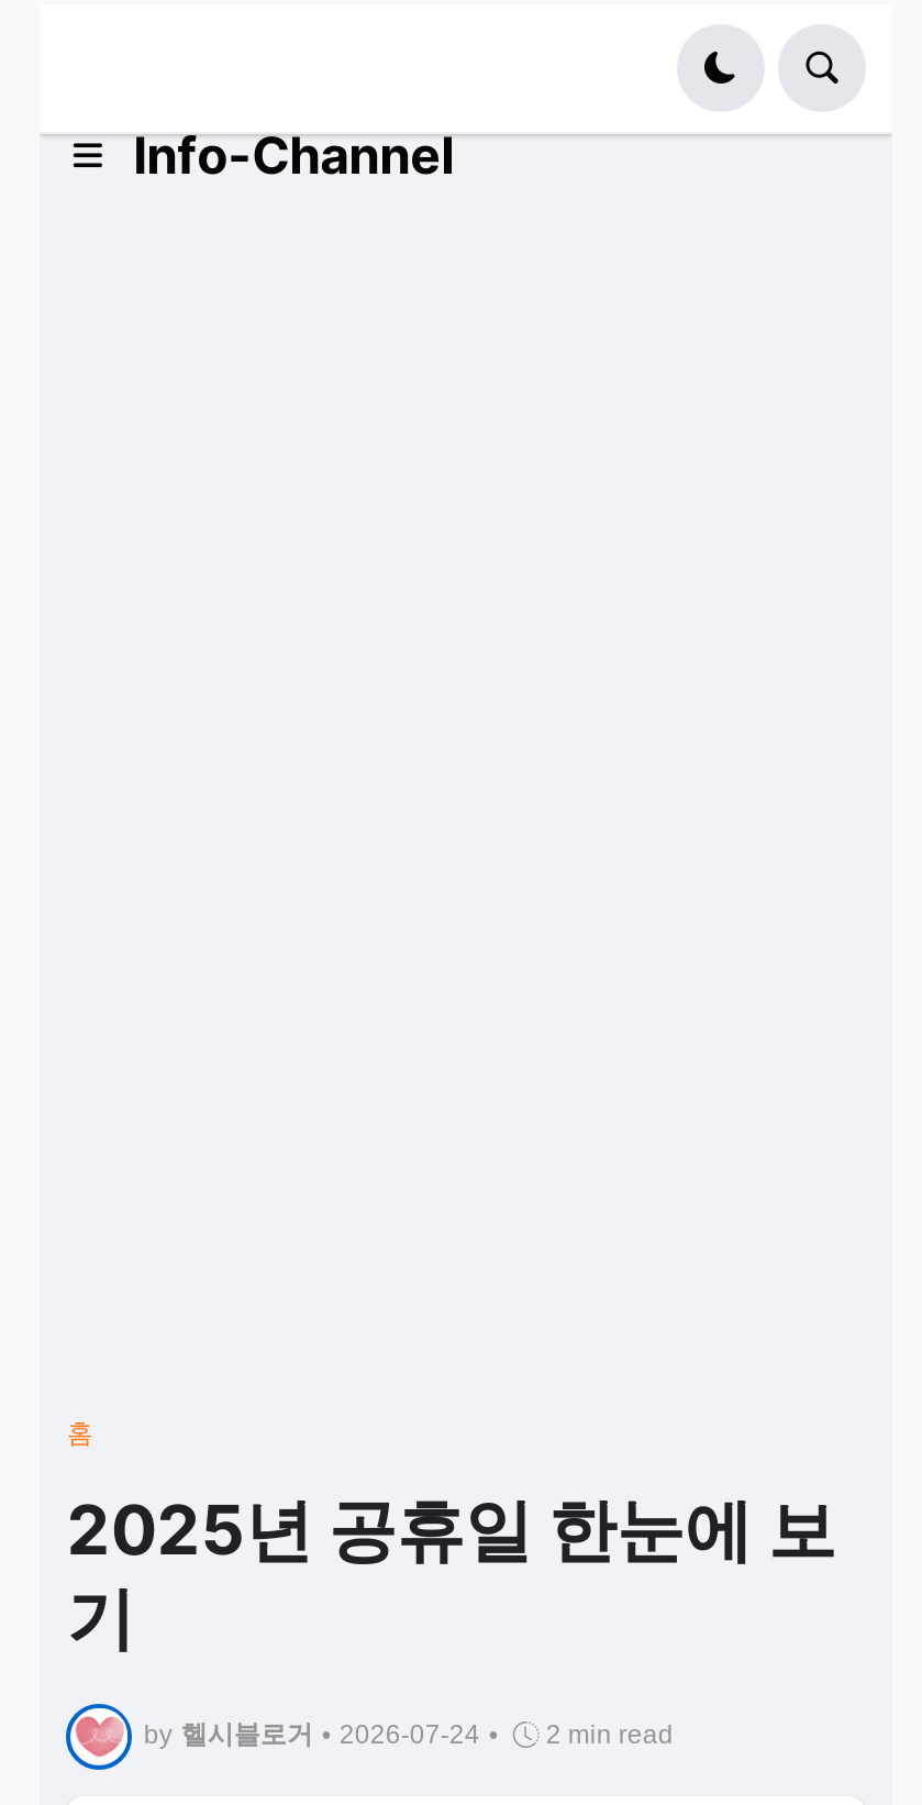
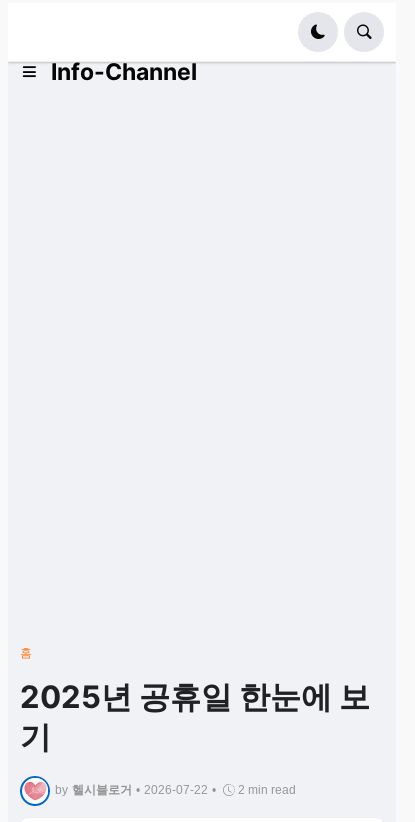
- by 헬시블로거 • 2026-07-24 •
+ by 헬시블로거 • 2026-07-22 •
